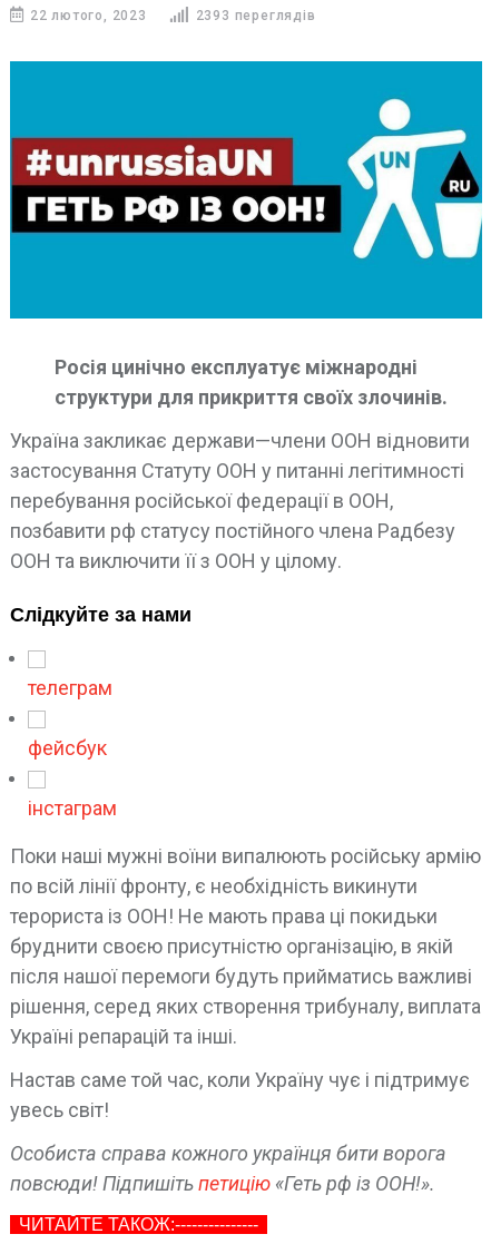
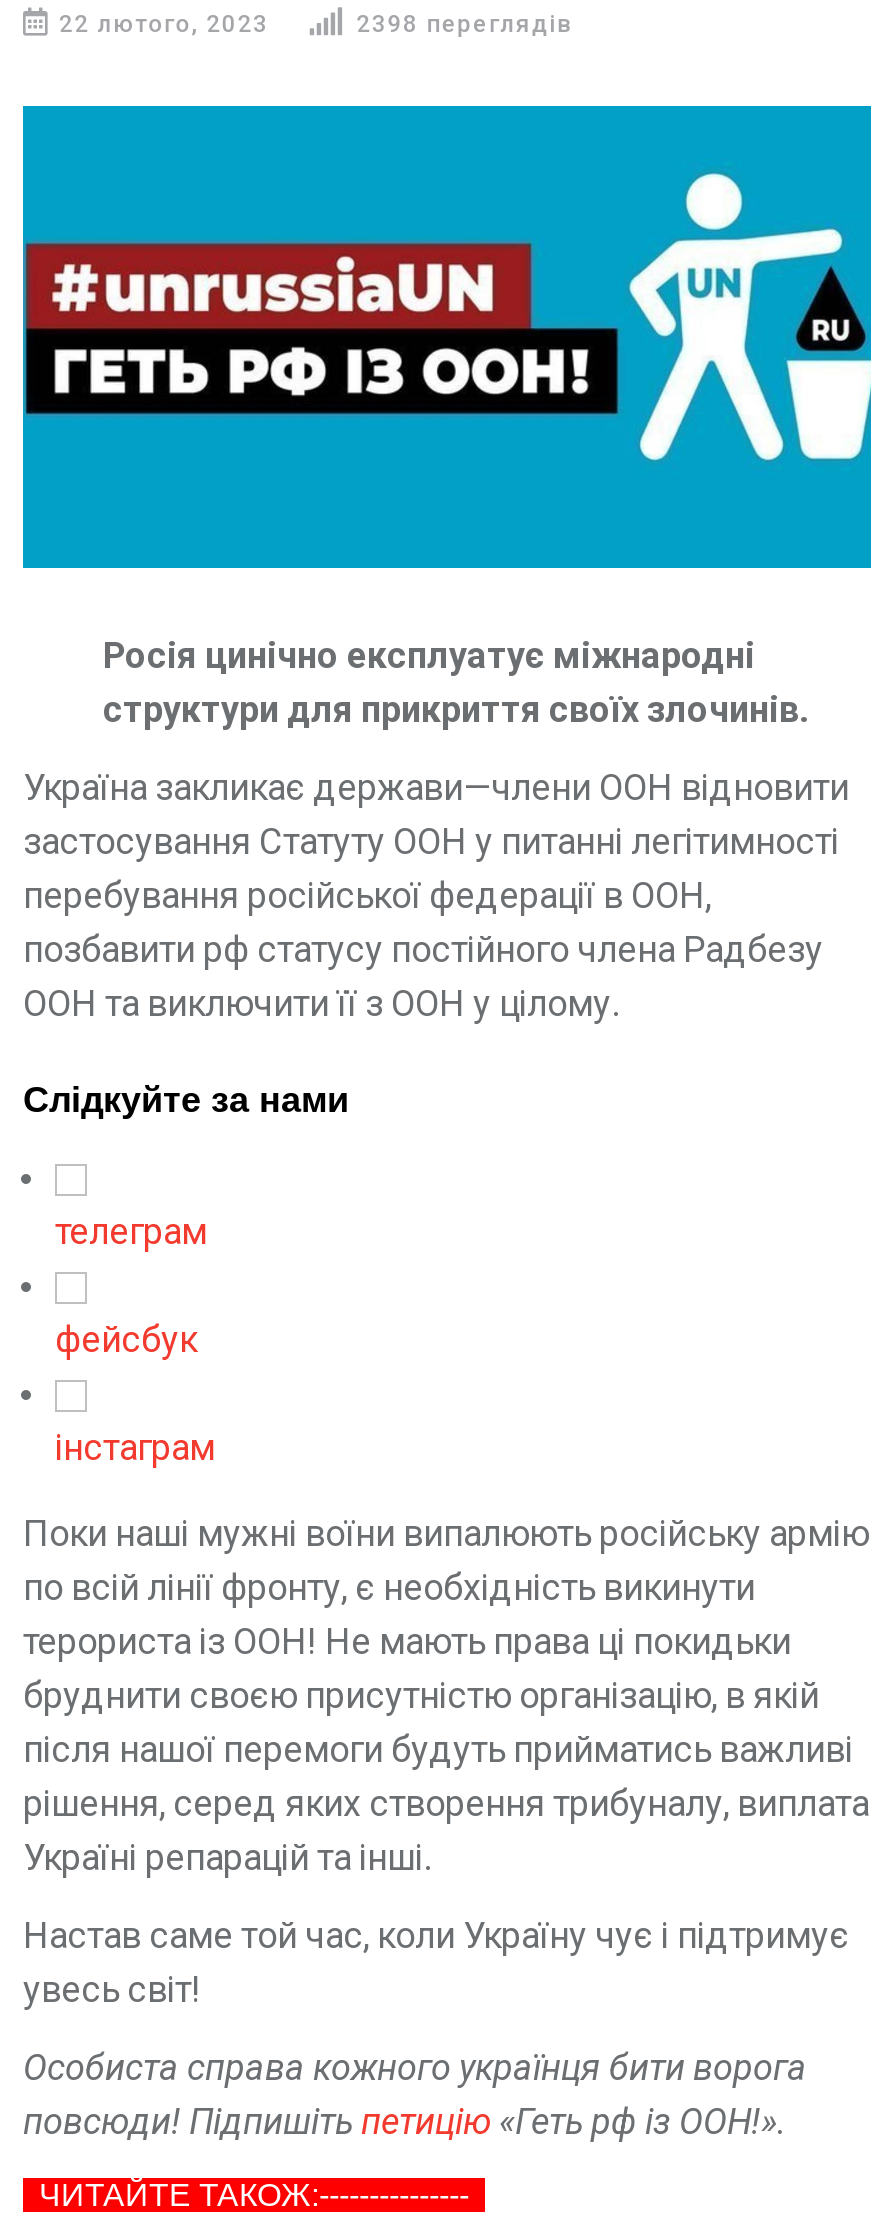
- 2393 переглядів
+ 2398 переглядів
